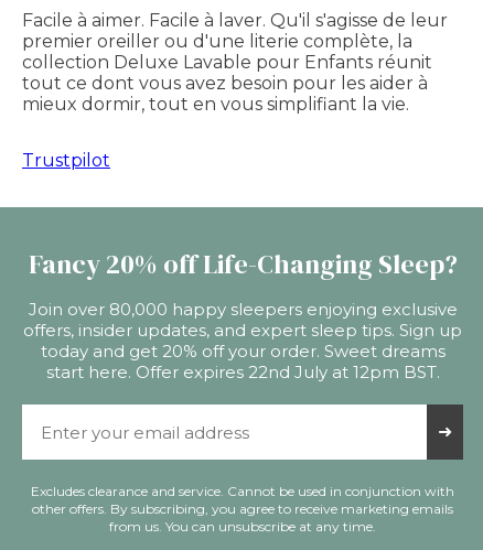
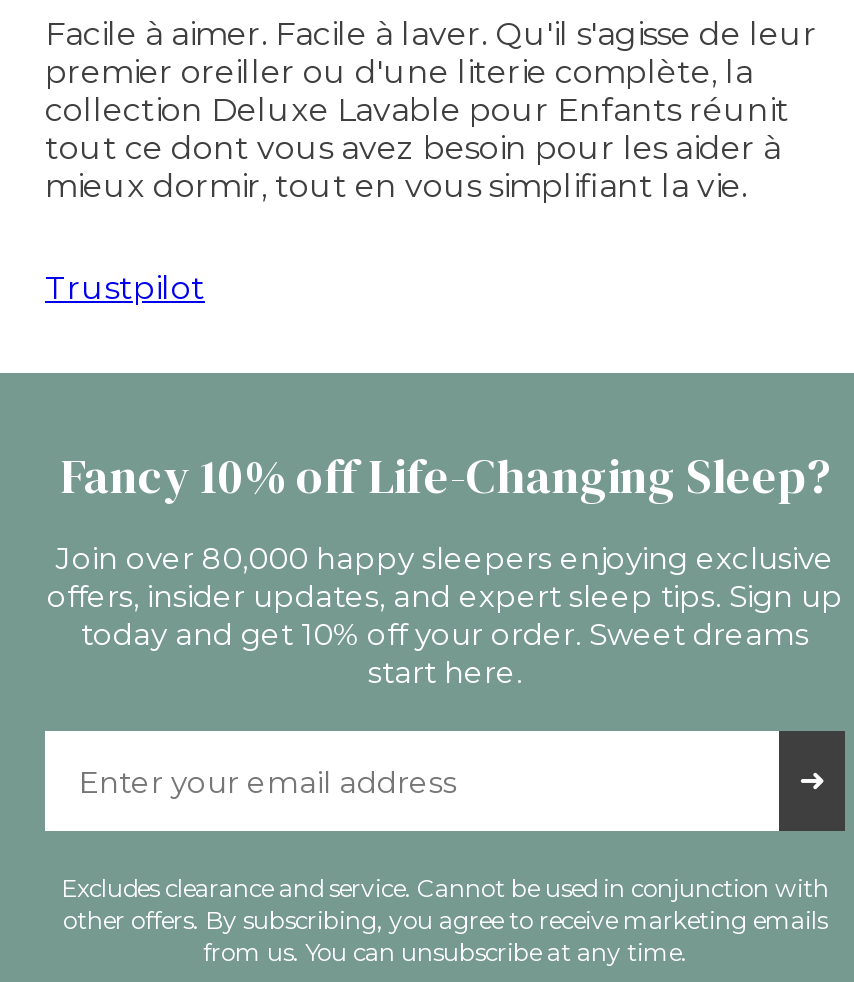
- Fancy 20% off Life-Changing Sleep?
+ Fancy 10% off Life-Changing Sleep?

- today and get 20% off your order. Sweet dreams
- start here. Offer expires 22nd July at 12pm BST.
+ today and get 10% off your order. Sweet dreams
+ start here.
